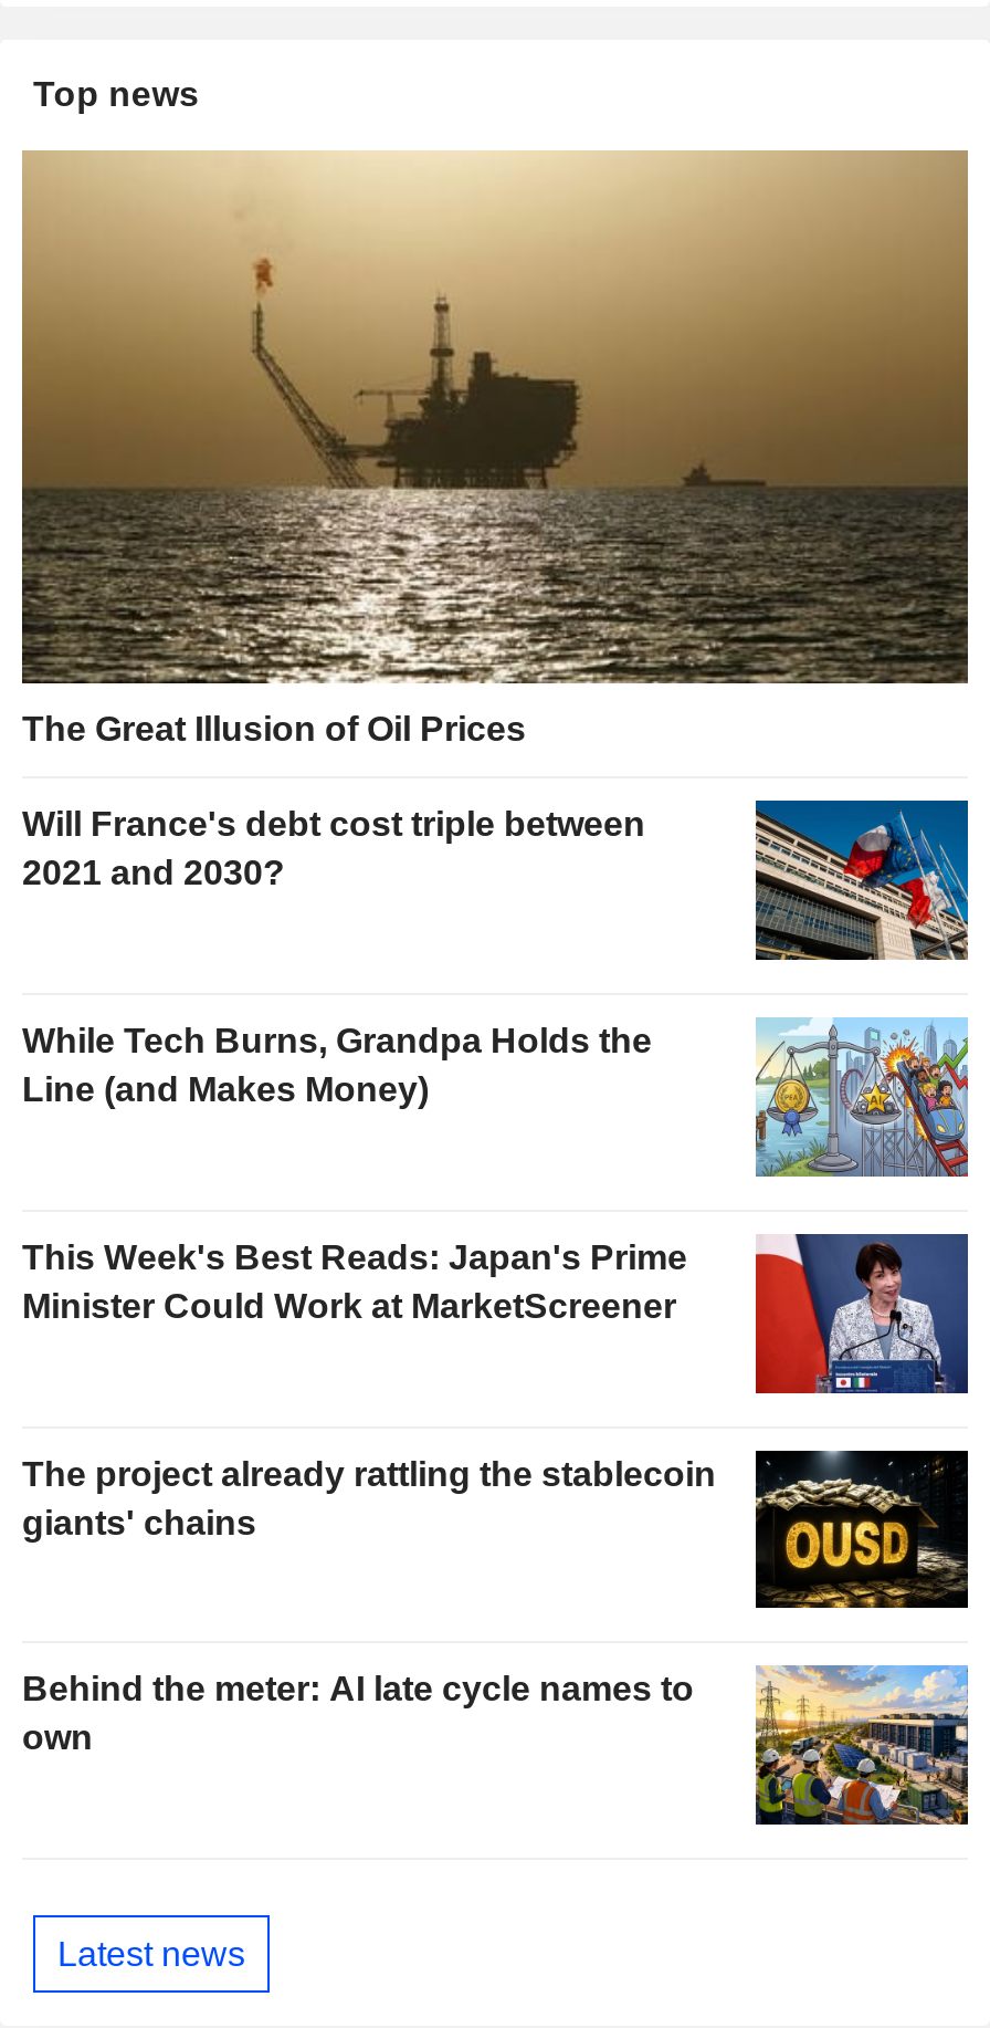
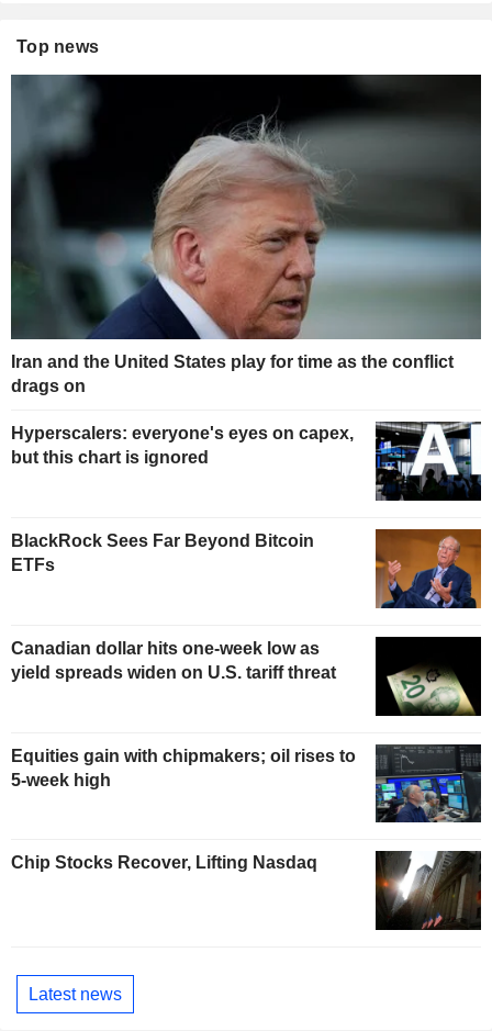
- [image]
- The Great Illusion of Oil Prices
+ [image]
+ Iran and the United States play for time as the conflict
+ drags on

- Will France's debt cost triple between
- 2021 and 2030?
+ Hyperscalers: everyone's eyes on capex,
+ but this chart is ignored

- [image]
+ [image]

- While Tech Burns, Grandpa Holds the
- Line (and Makes Money)
+ BlackRock Sees Far Beyond Bitcoin
+ ETFs

- [image]
+ [image]

- [image]
- This Week's Best Reads: Japan's Prime
- Minister Could Work at MarketScreener
+ [image]
+ Canadian dollar hits one-week low as
+ yield spreads widen on U.S. tariff threat

- [image]
- The project already rattling the stablecoin
- giants' chains
+ [image]
+ Equities gain with chipmakers; oil rises to
+ 5-week high

- Behind the meter: AI late cycle names to
- own
+ Chip Stocks Recover, Lifting Nasdaq

- [image]
+ [image]
